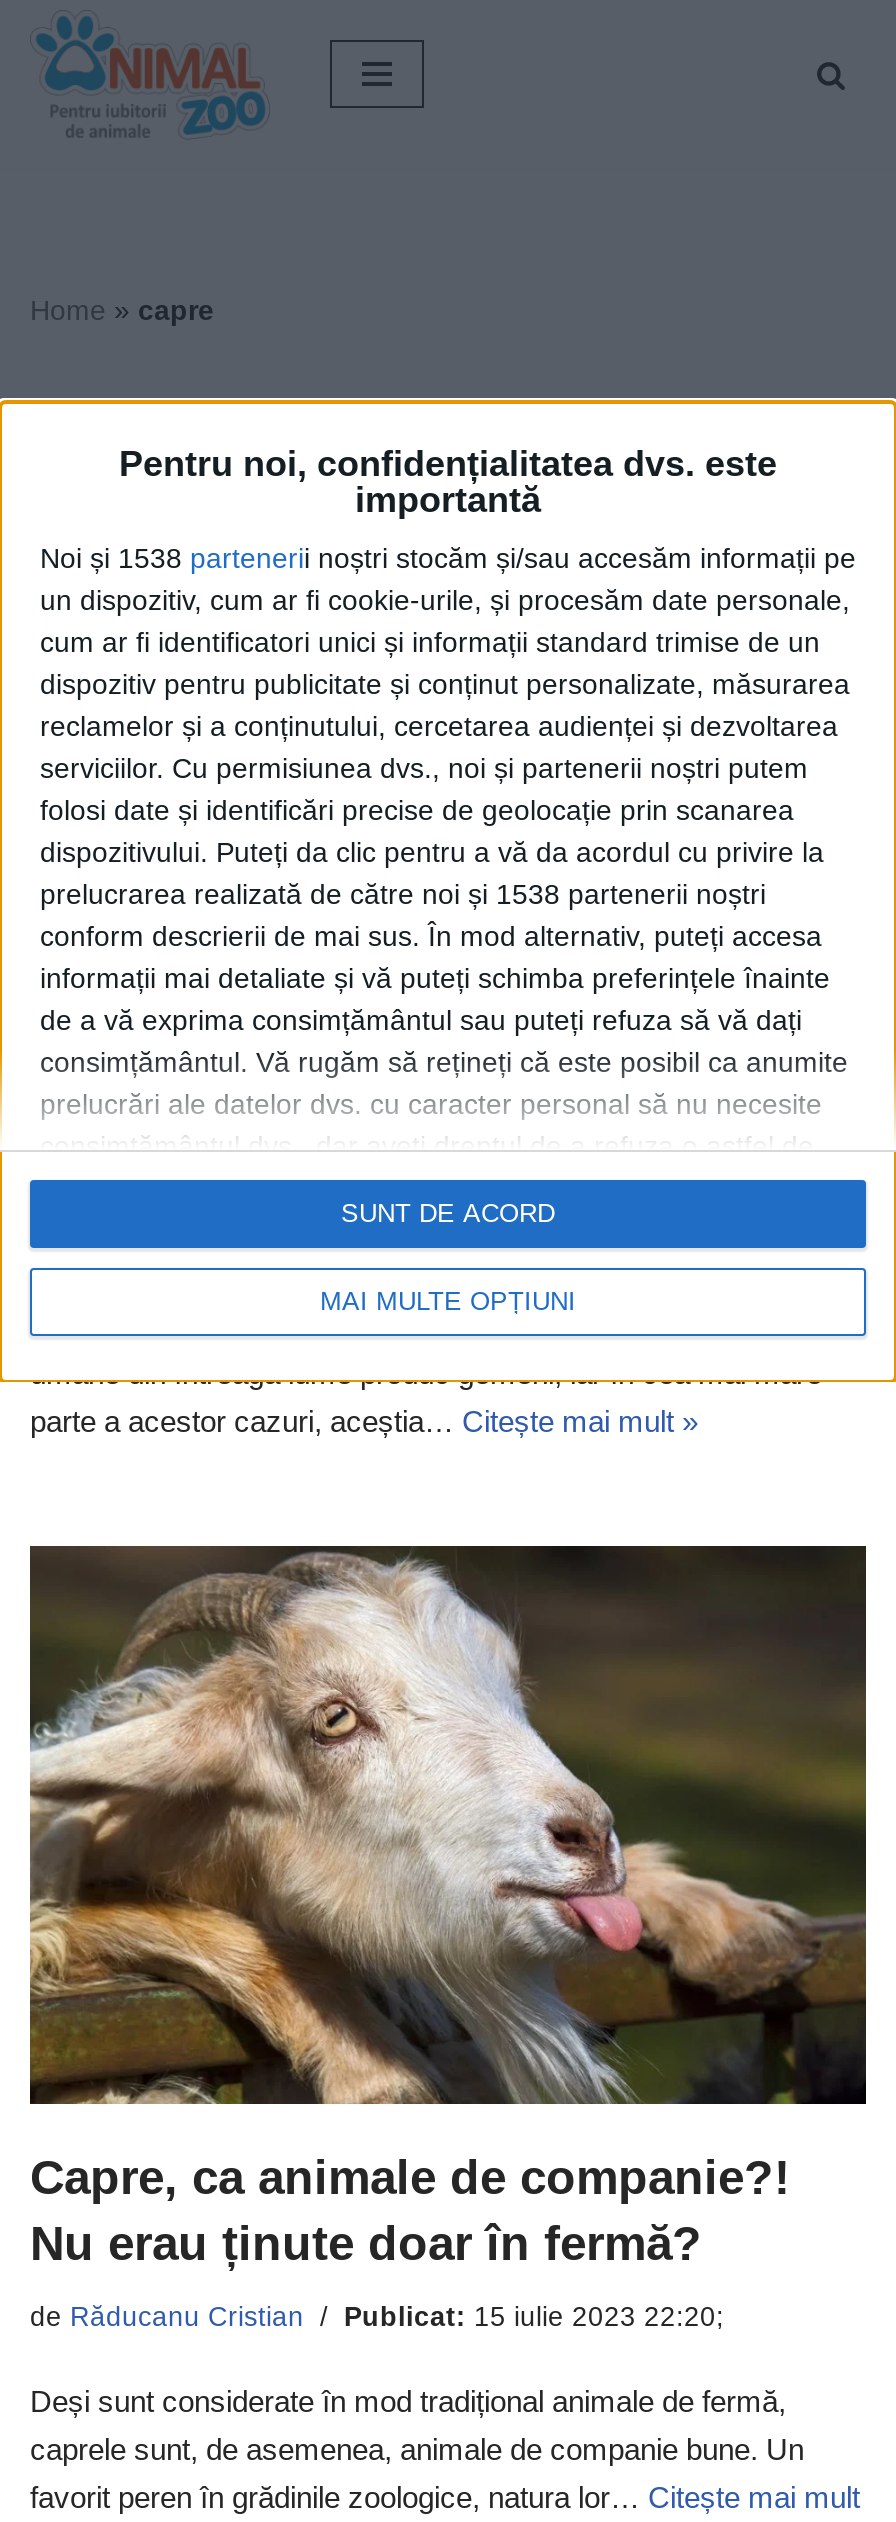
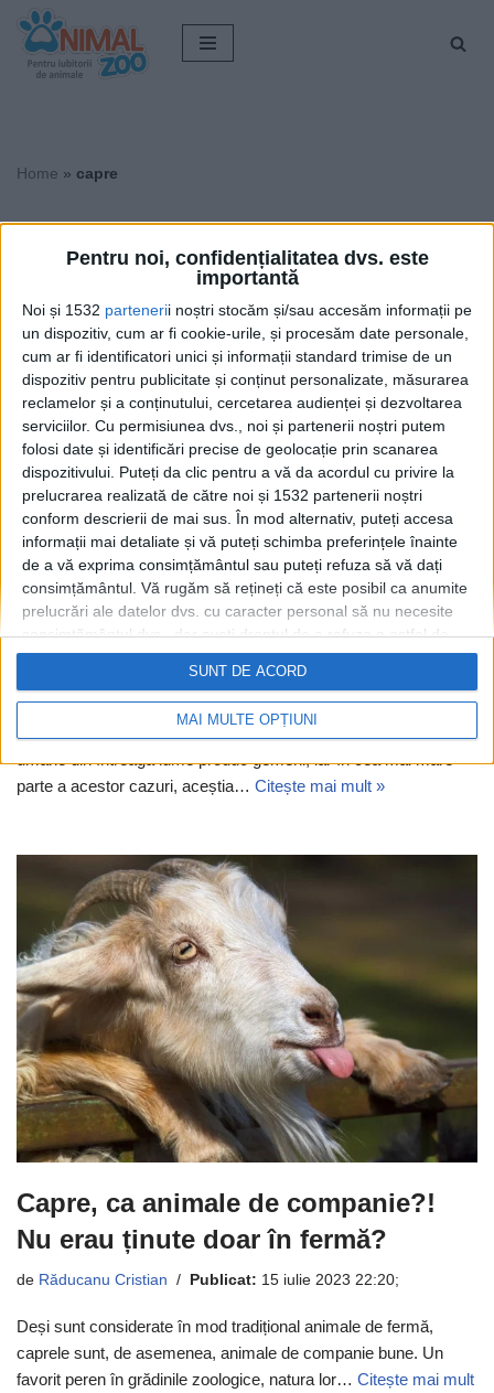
- Noi și 1538 parteneri i noștri stocăm și/sau accesăm informații pe
+ Noi și 1532 parteneri i noștri stocăm și/sau accesăm informații pe

- prelucrarea realizată de către noi și 1538 partenerii noștri
+ prelucrarea realizată de către noi și 1532 partenerii noștri
